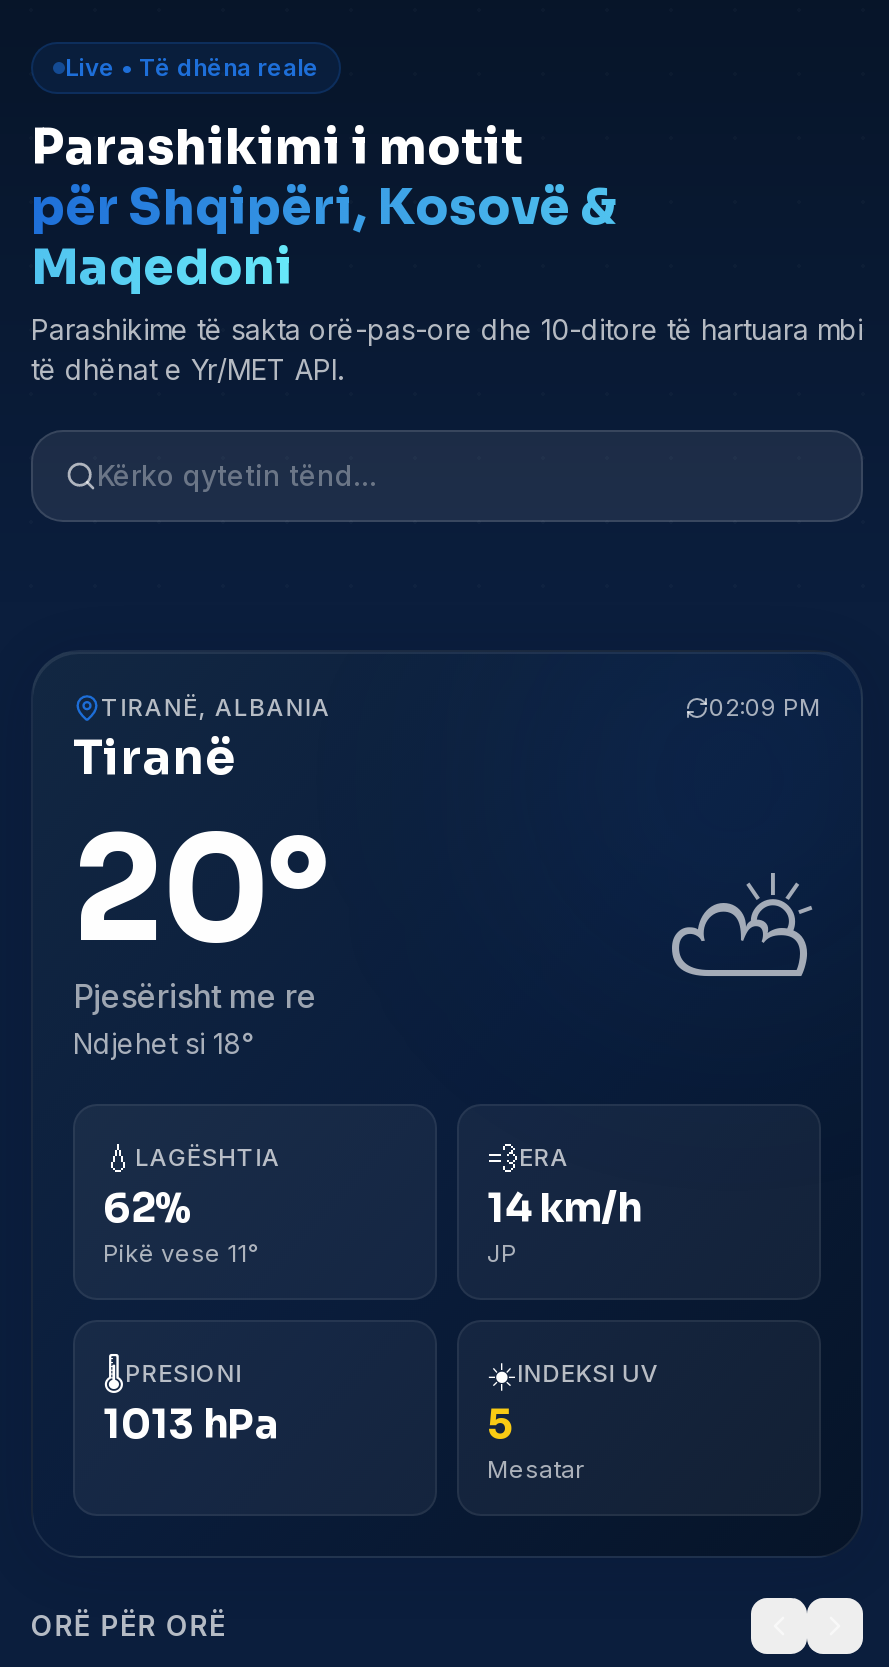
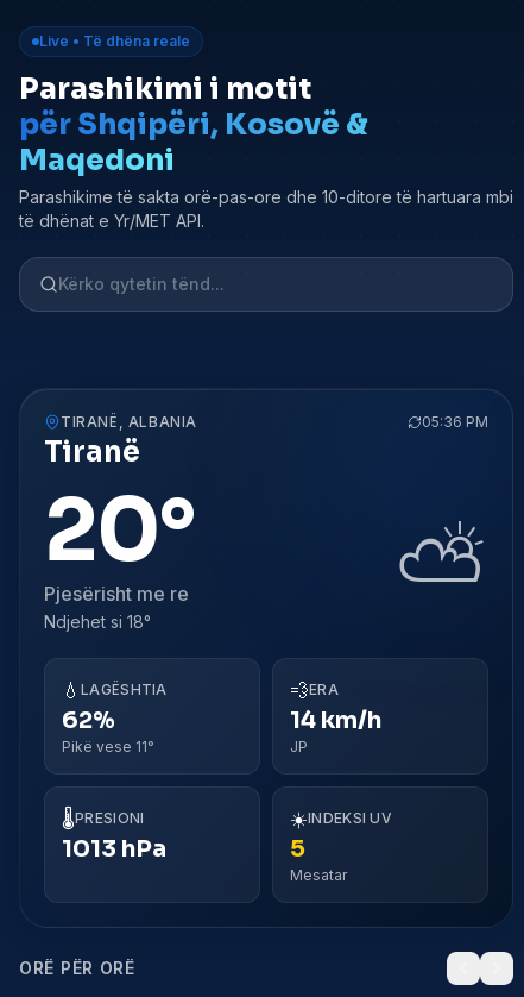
- 02:09 PM
+ 05:36 PM
